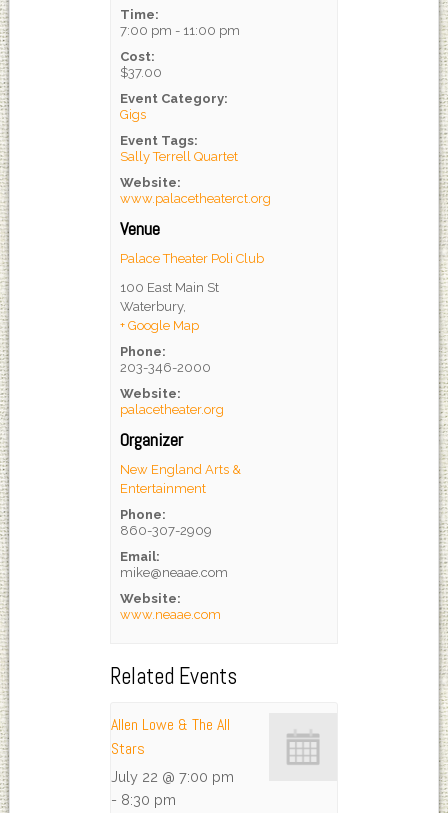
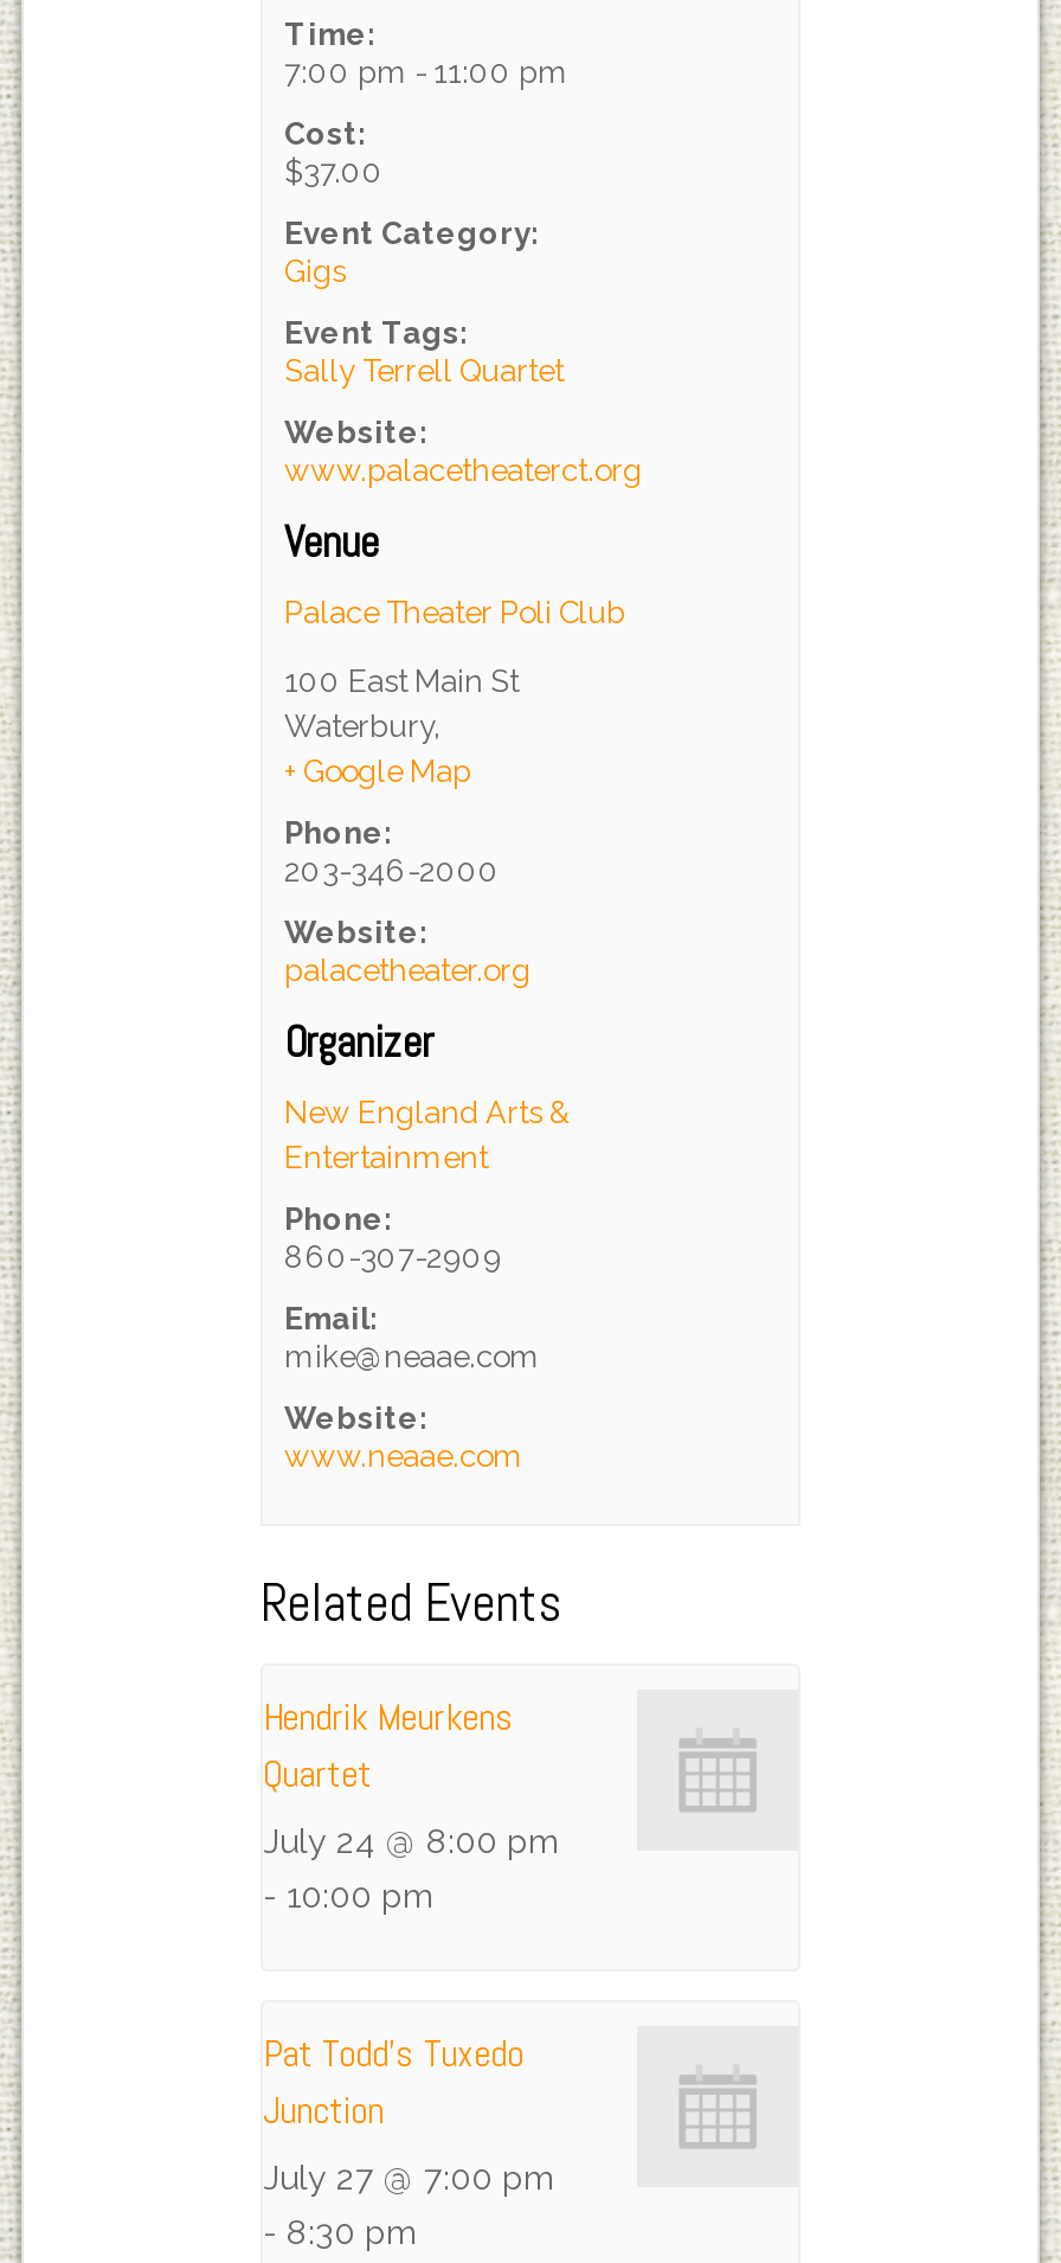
- Allen Lowe & The All
- Stars
- July 22 @ 7:00 pm
+ Hendrik Meurkens
+ Quartet
+ July 24 @ 8:00 pm
+ - 10:00 pm
+ Pat Todd’s Tuxedo
+ Junction
+ July 27 @ 7:00 pm
